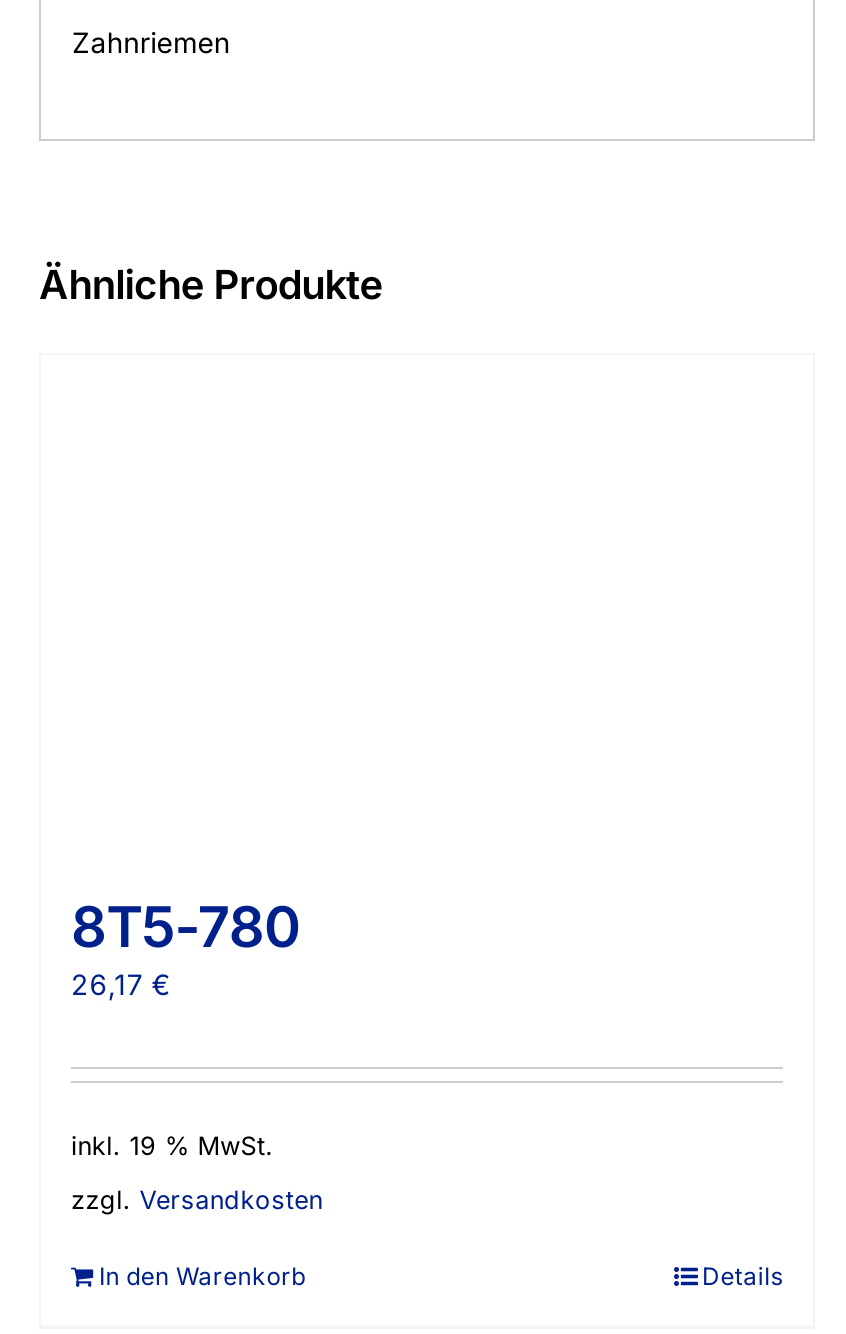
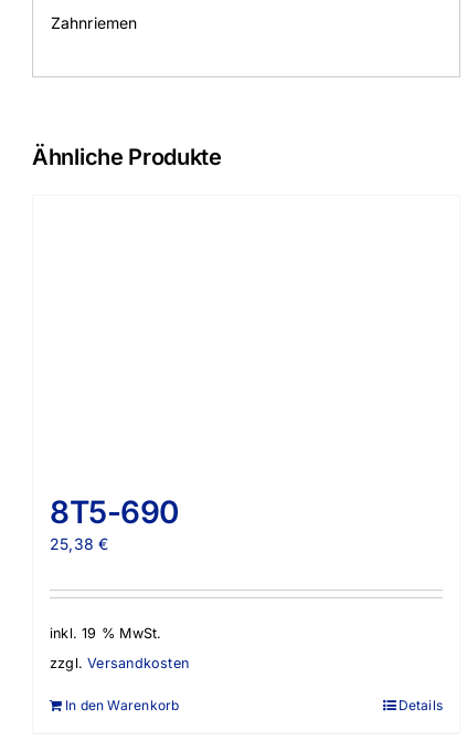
- 8T5-780
- 26,17 €
+ 8T5-690
+ 25,38 €
